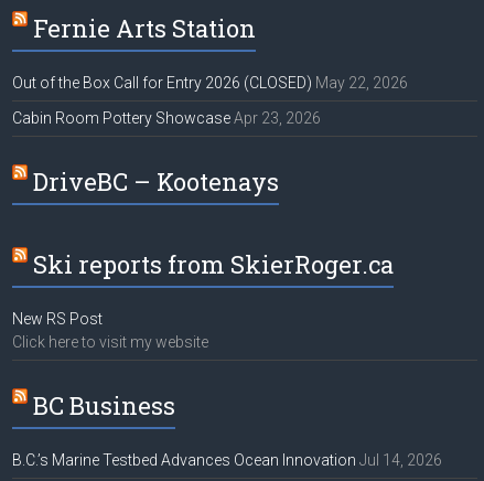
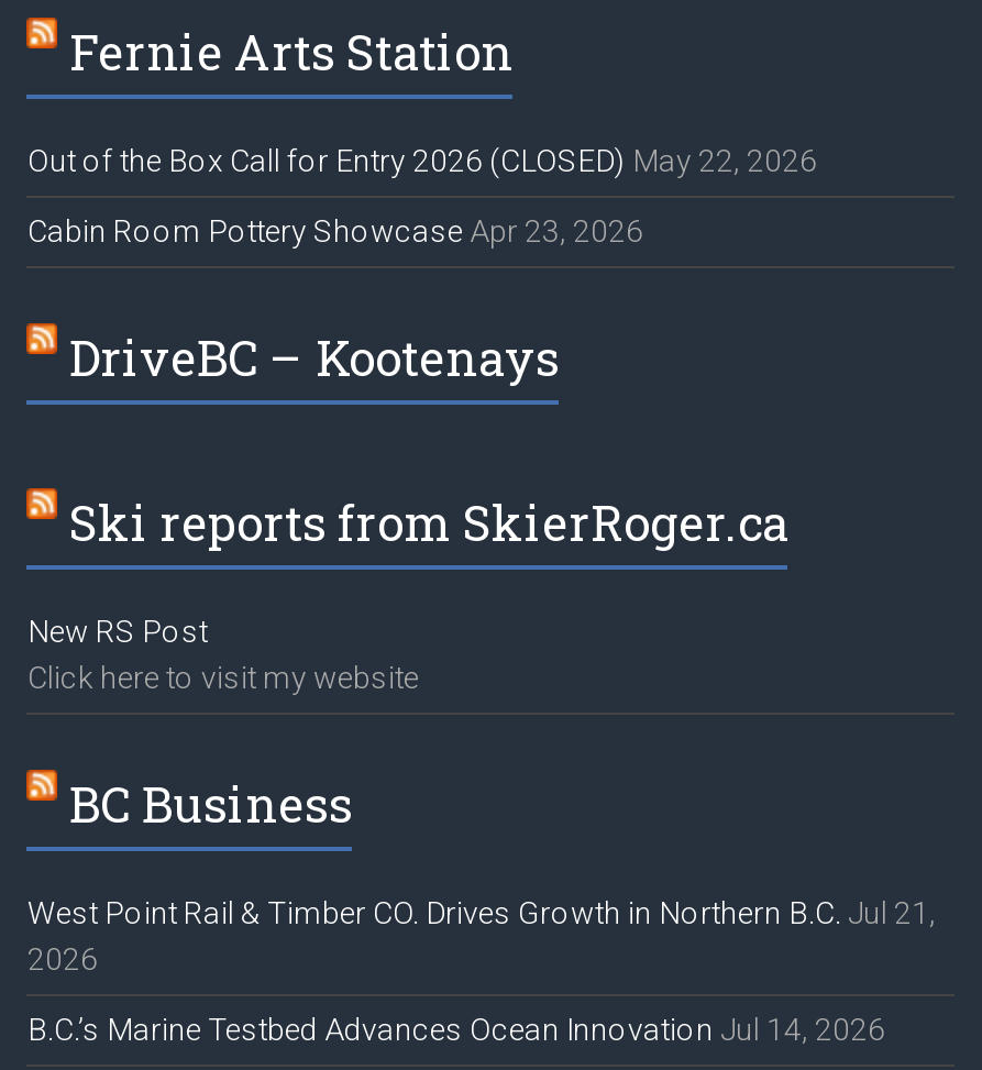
+ West Point Rail & Timber CO. Drives Growth in Northern B.C. Jul 21,
+ 2026
